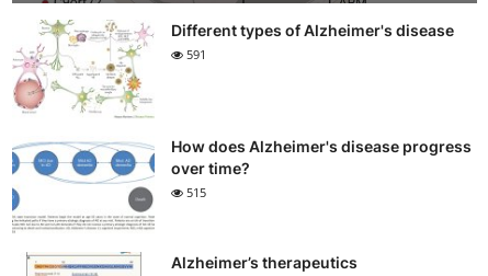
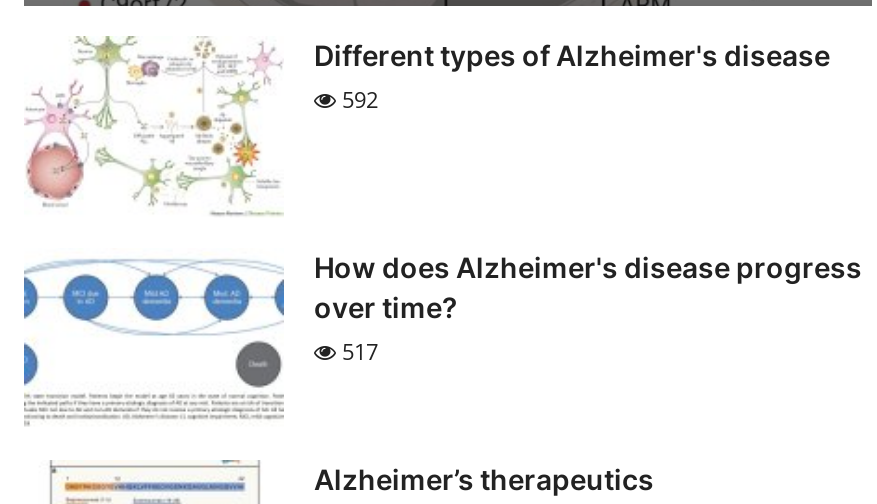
- 591
+ 592

- 515
+ 517
